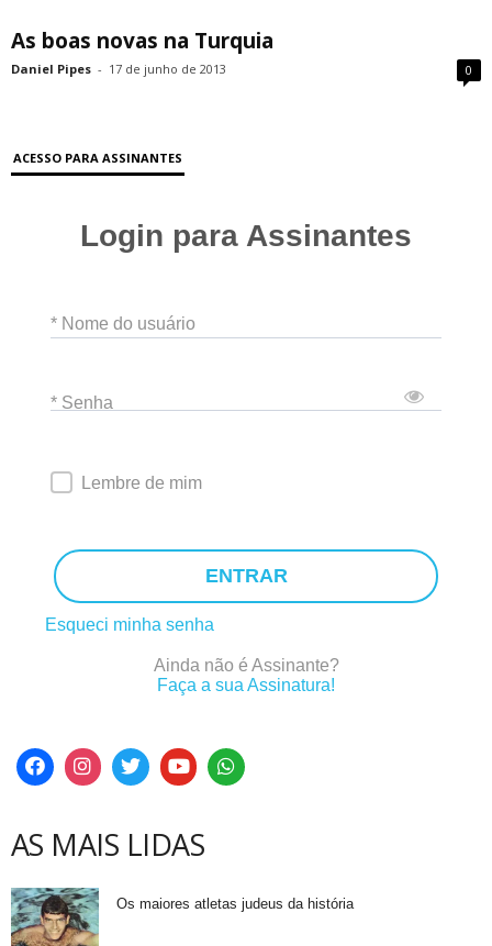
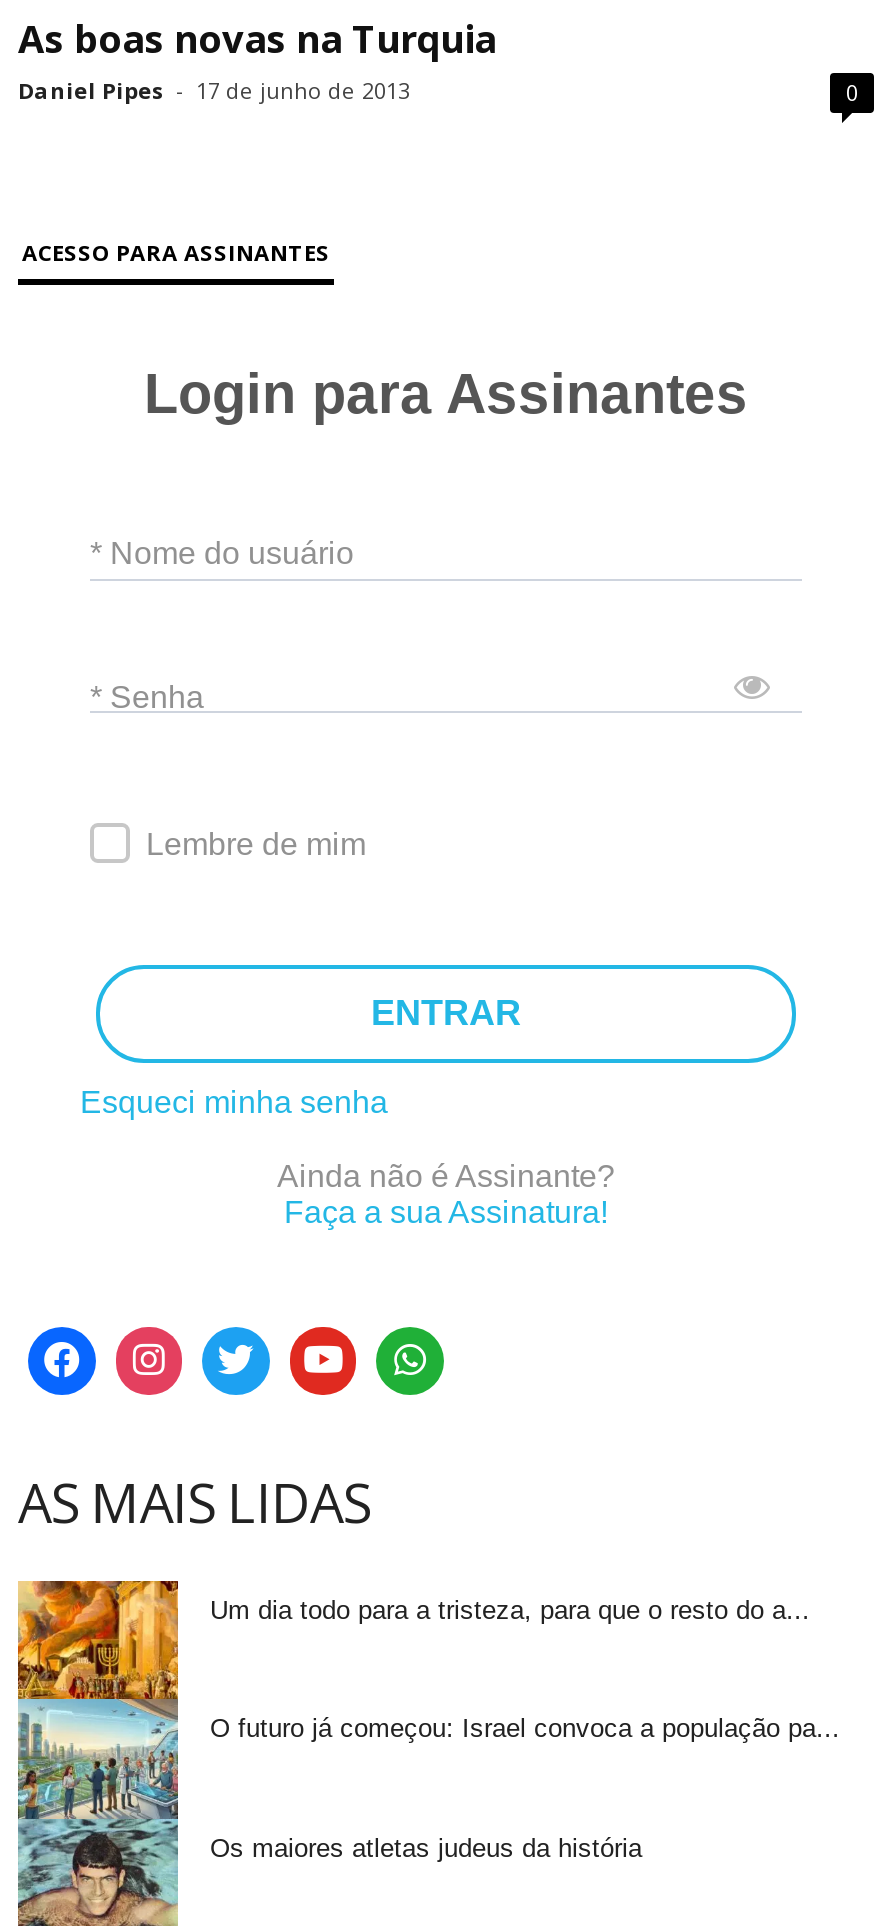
+ [image]
+ Um dia todo para a tristeza, para que o resto do a...

+ O futuro já começou: Israel convoca a população pa...
